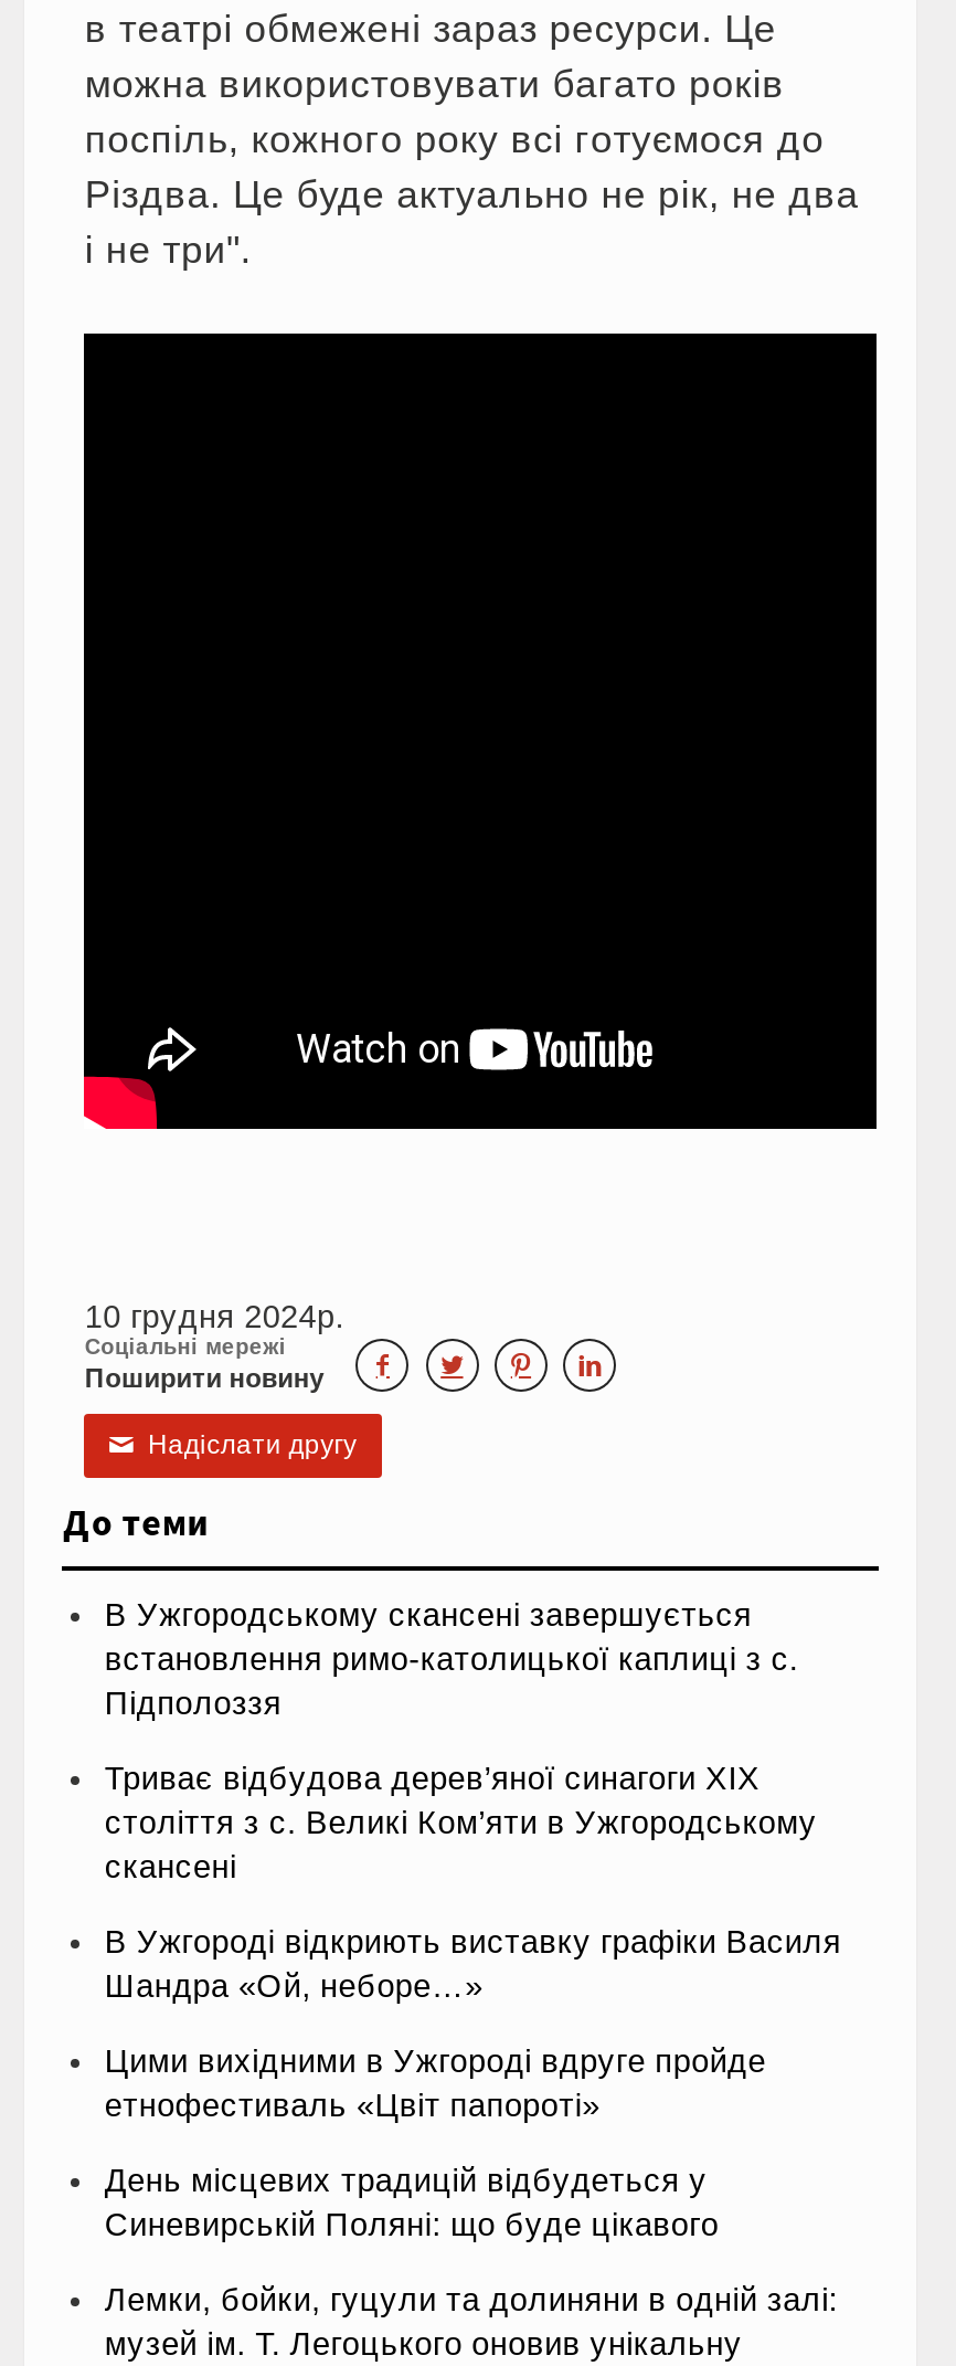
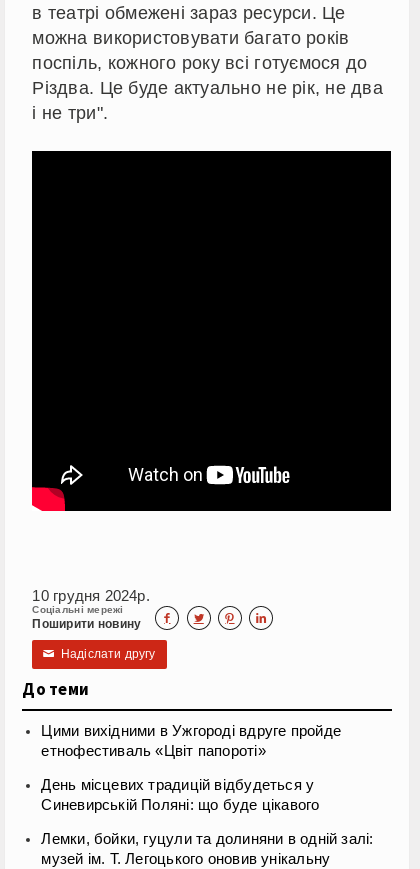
- В Ужгородському скансені завершується
- встановлення римо-католицької каплиці з с.
- Підполоззя
- Триває відбудова дерев’яної синагоги ХІХ
- століття з с. Великі Ком’яти в Ужгородському
- скансені
- В Ужгороді відкриють виставку графіки Василя
- Шандра «Ой, неборе…»
